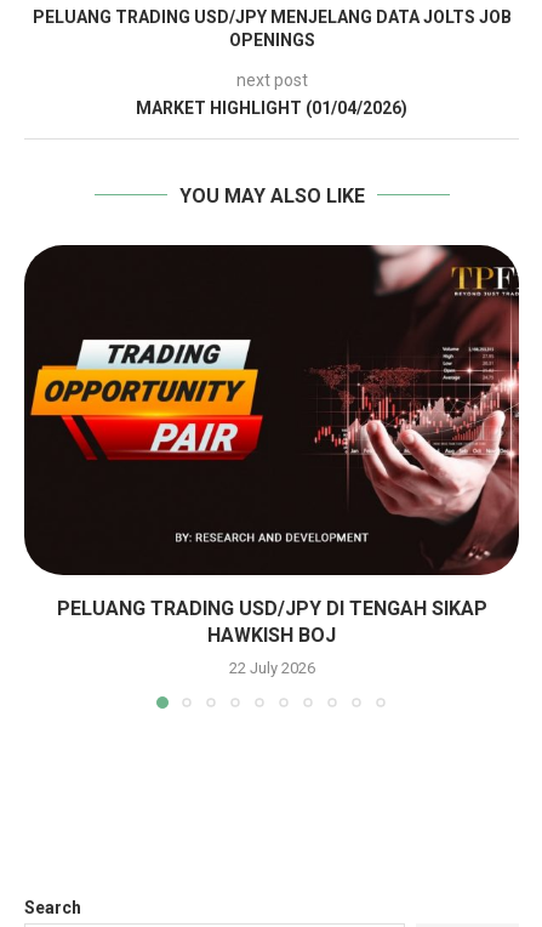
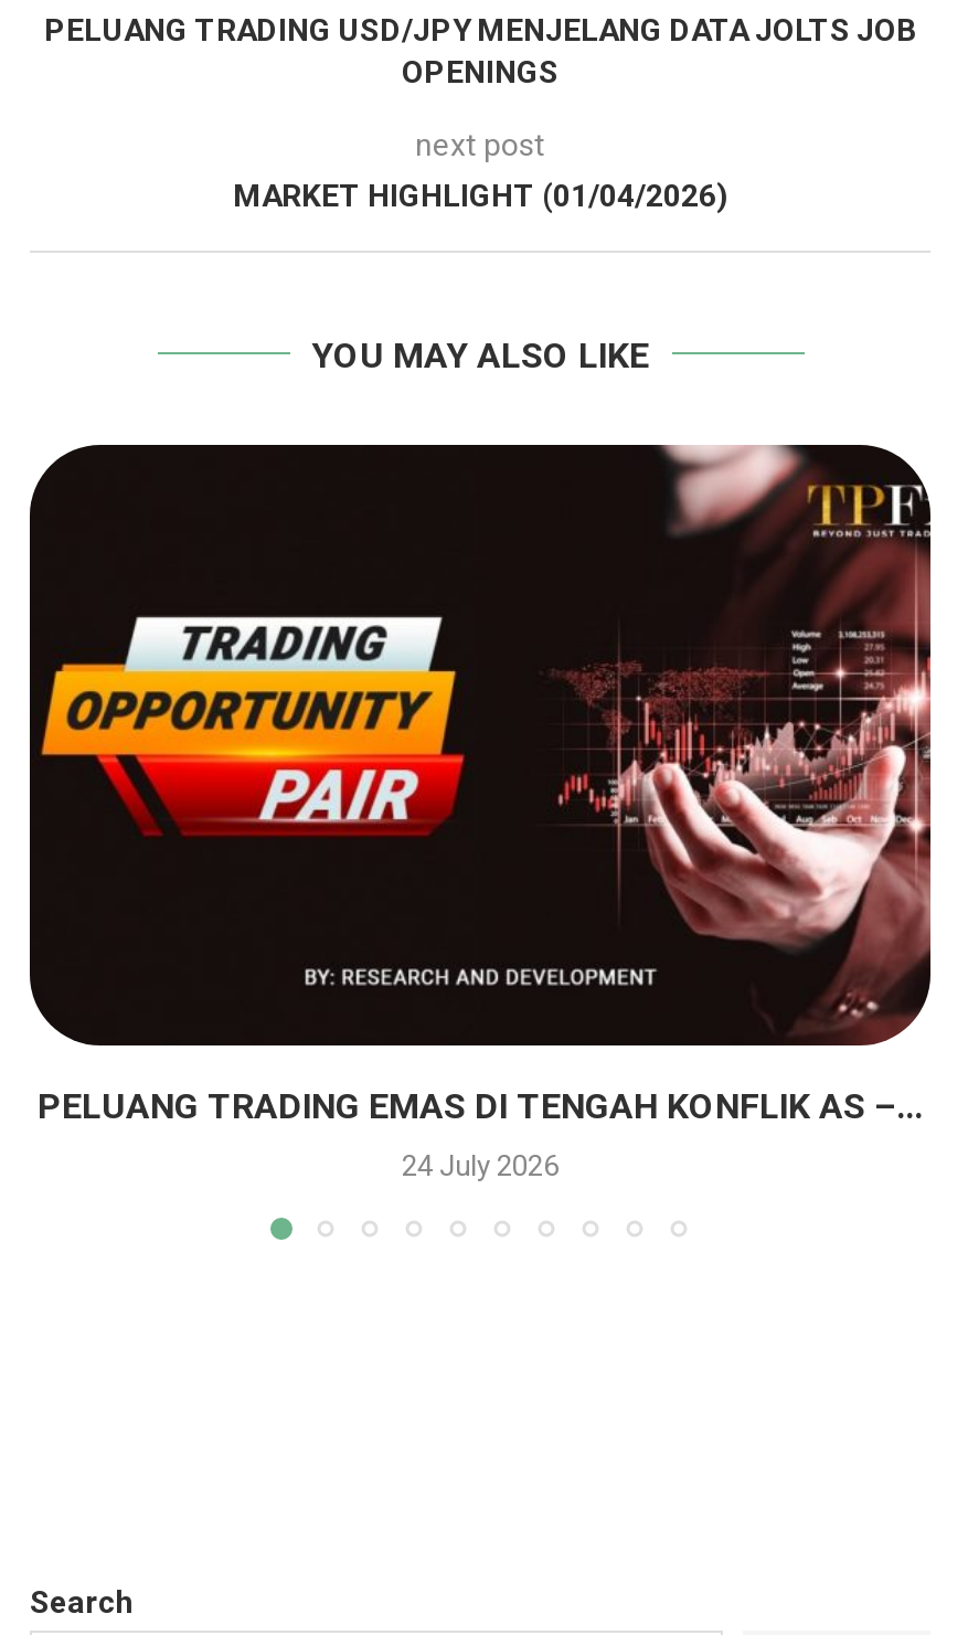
- PELUANG TRADING USD/JPY DI TENGAH SIKAP
- HAWKISH BOJ
+ PELUANG TRADING EMAS DI TENGAH KONFLIK AS –...

- 22 July 2026
+ 24 July 2026
